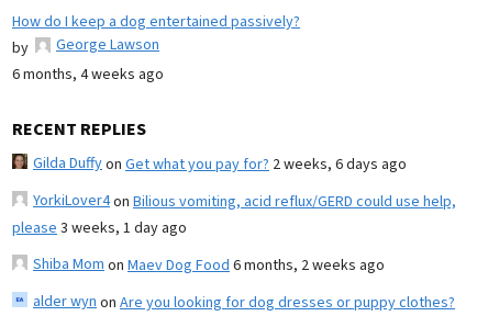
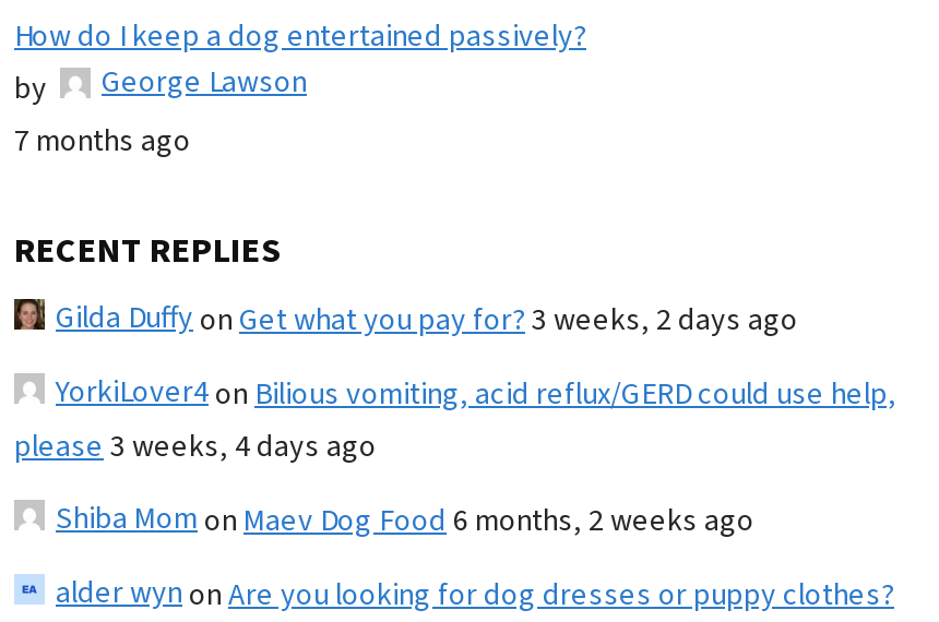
- 6 months, 4 weeks ago
+ 7 months ago

- Gilda Duffyon Get what you pay for? 2 weeks, 6 days ago
+ Gilda Duffyon Get what you pay for? 3 weeks, 2 days ago

- please 3 weeks, 1 day ago
+ please 3 weeks, 4 days ago
